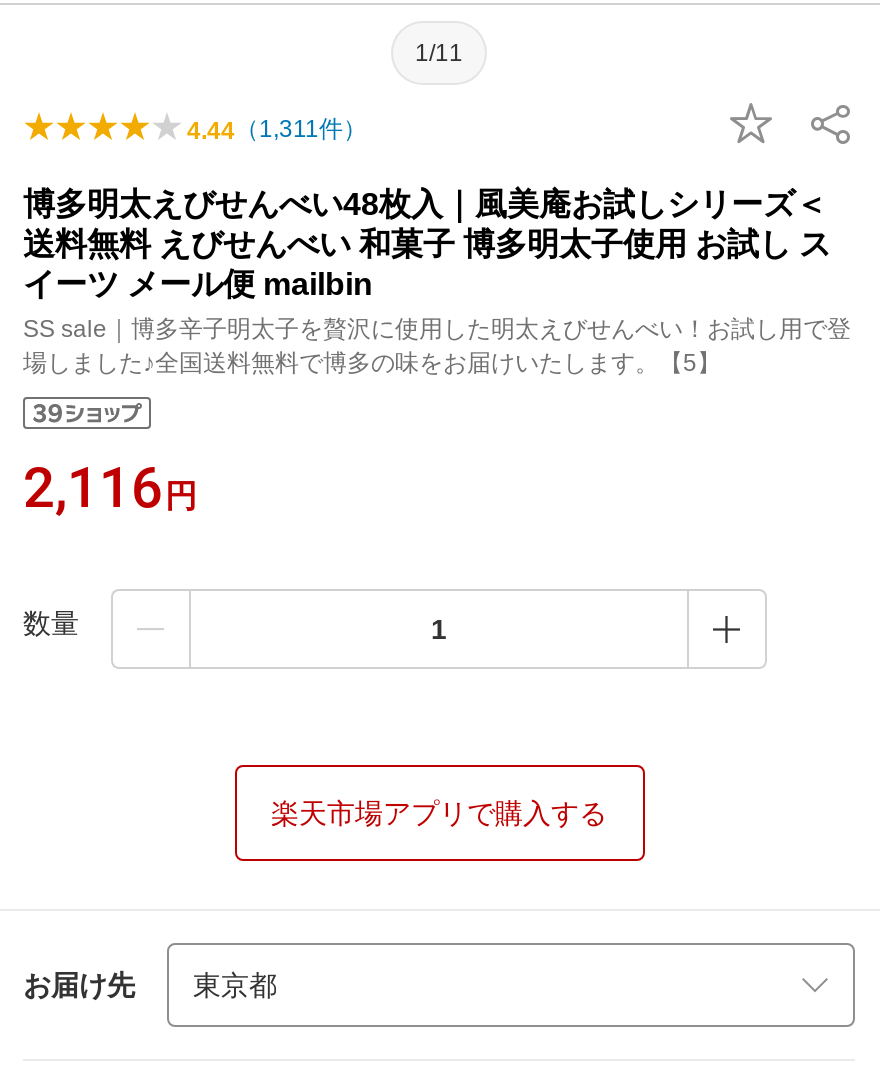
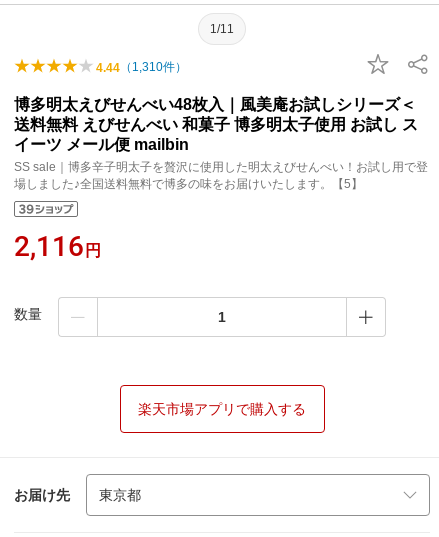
- 4.44（1,311件）
+ 4.44（1,310件）
